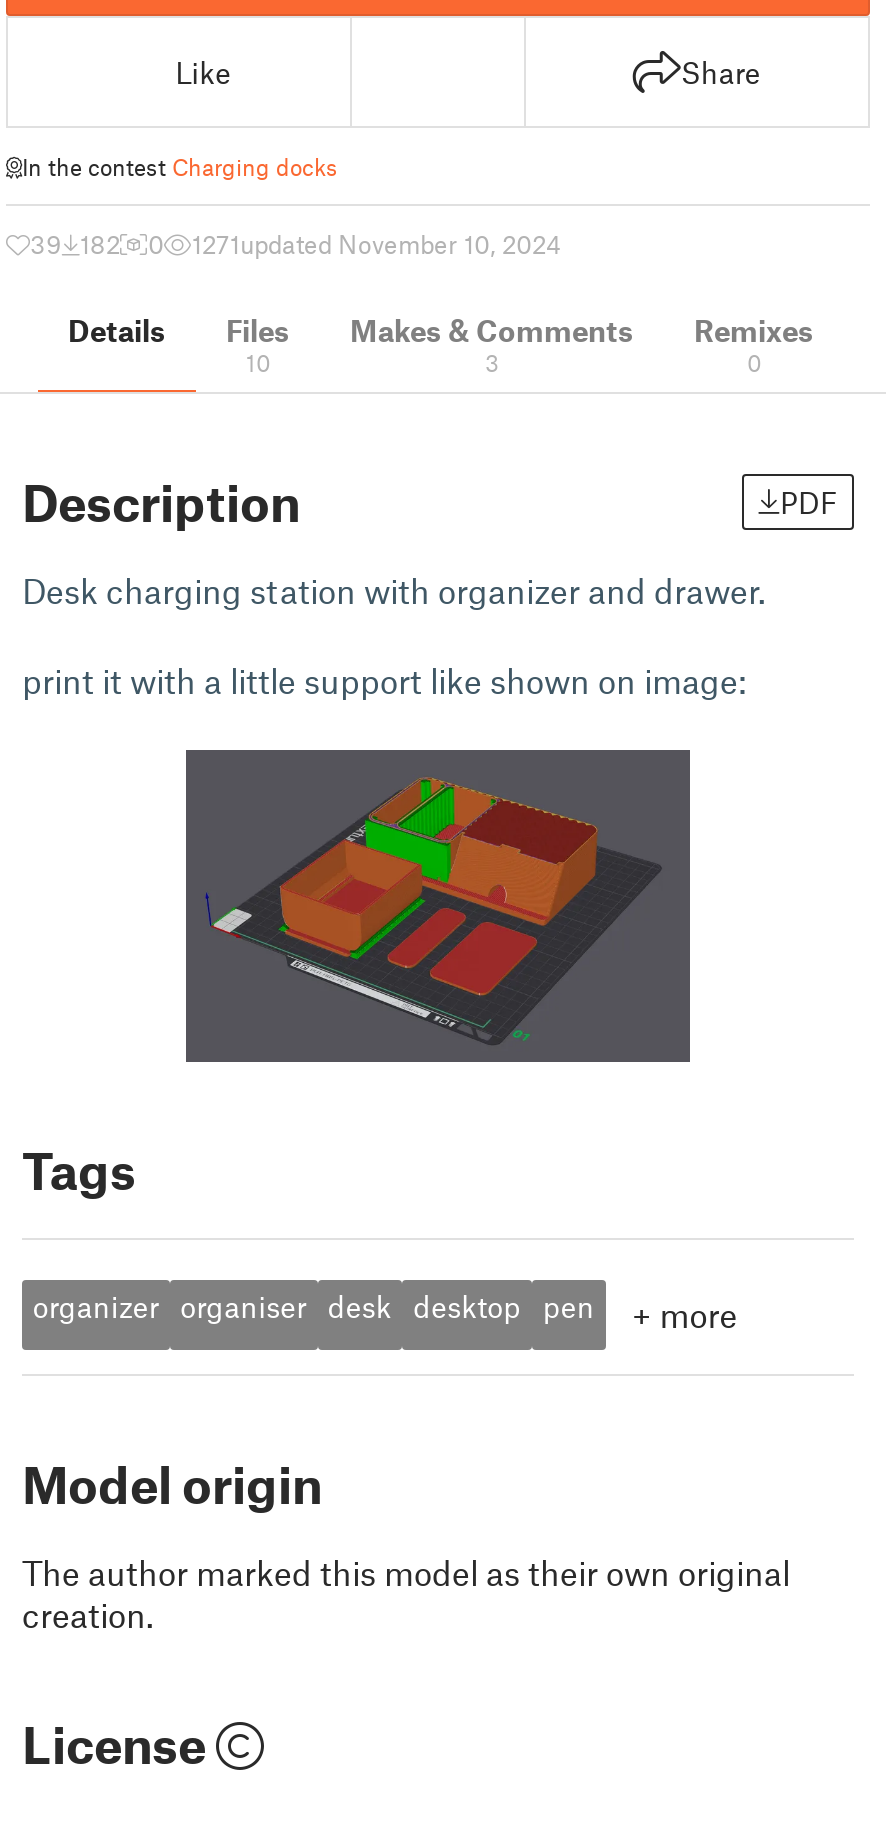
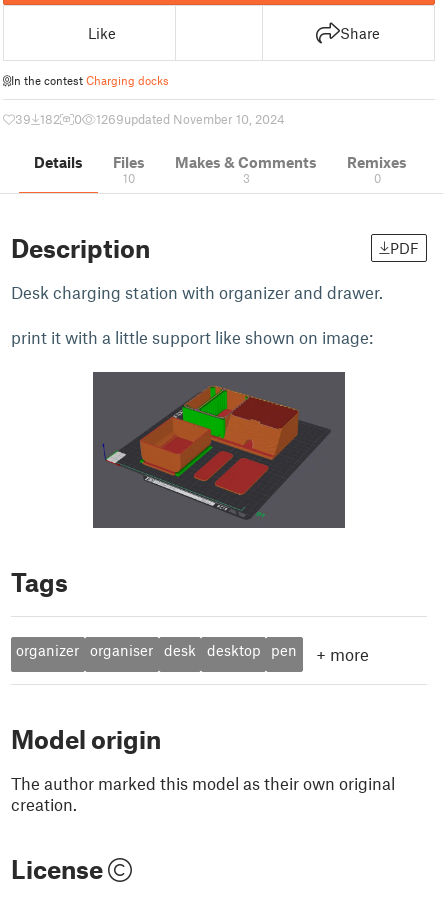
- 1271updated November 10, 2024
+ 1269updated November 10, 2024
